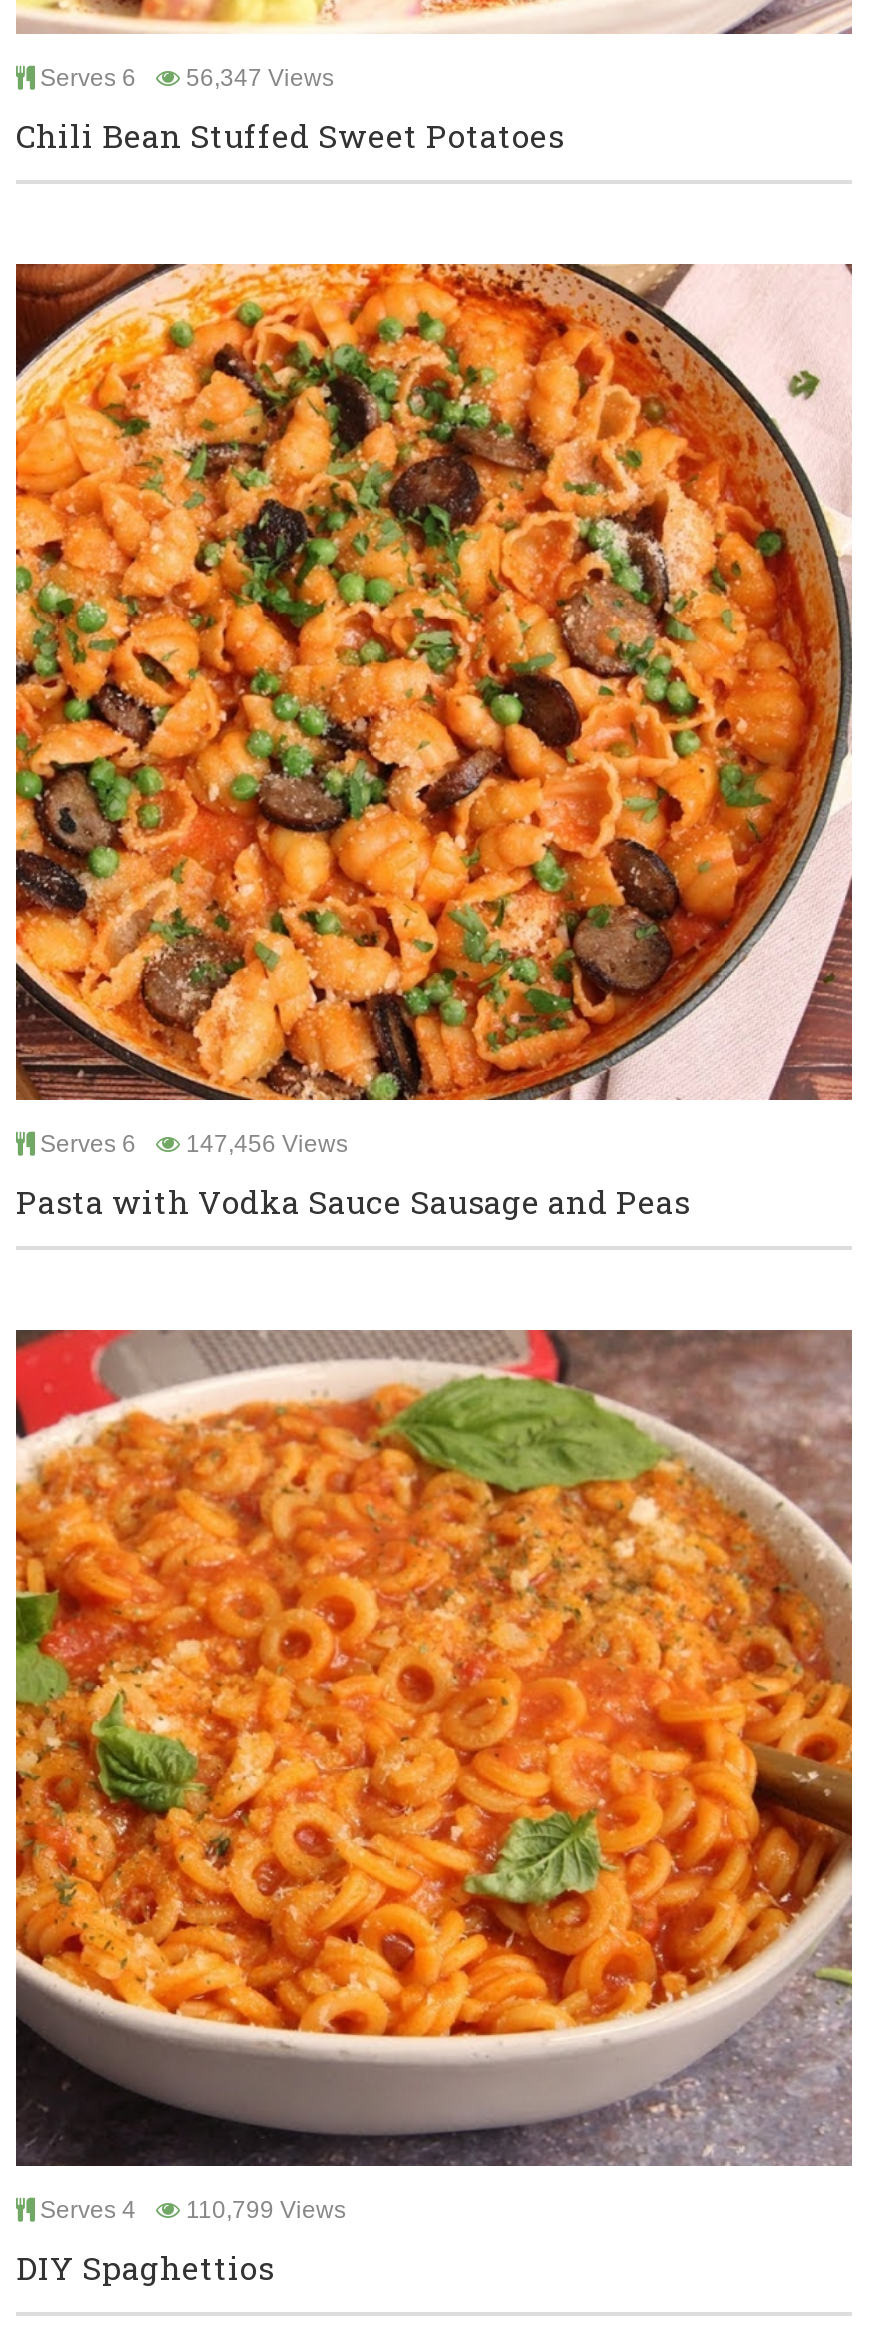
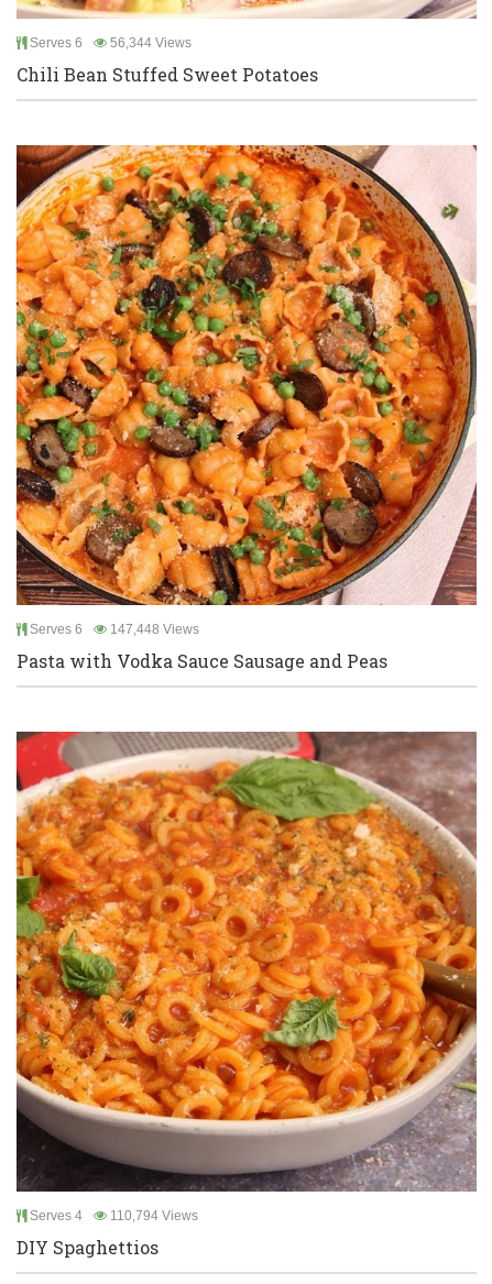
- Serves 6 56,347 Views
+ Serves 6 56,344 Views

- Serves 6 147,456 Views
+ Serves 6 147,448 Views

- Serves 4 110,799 Views
+ Serves 4 110,794 Views
